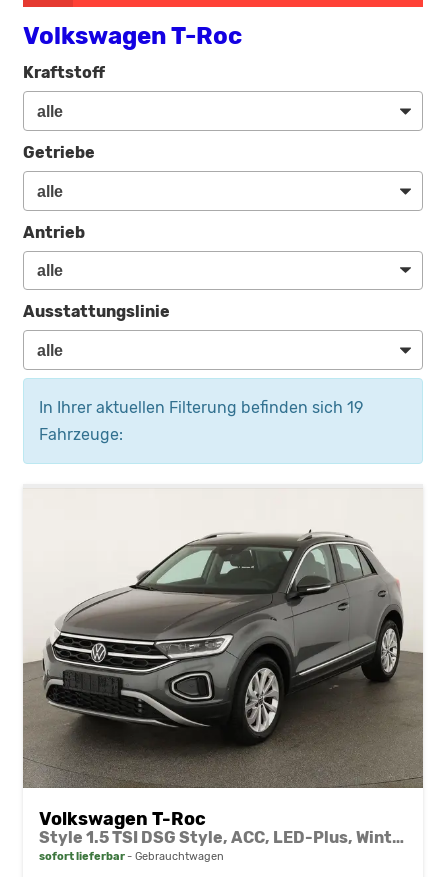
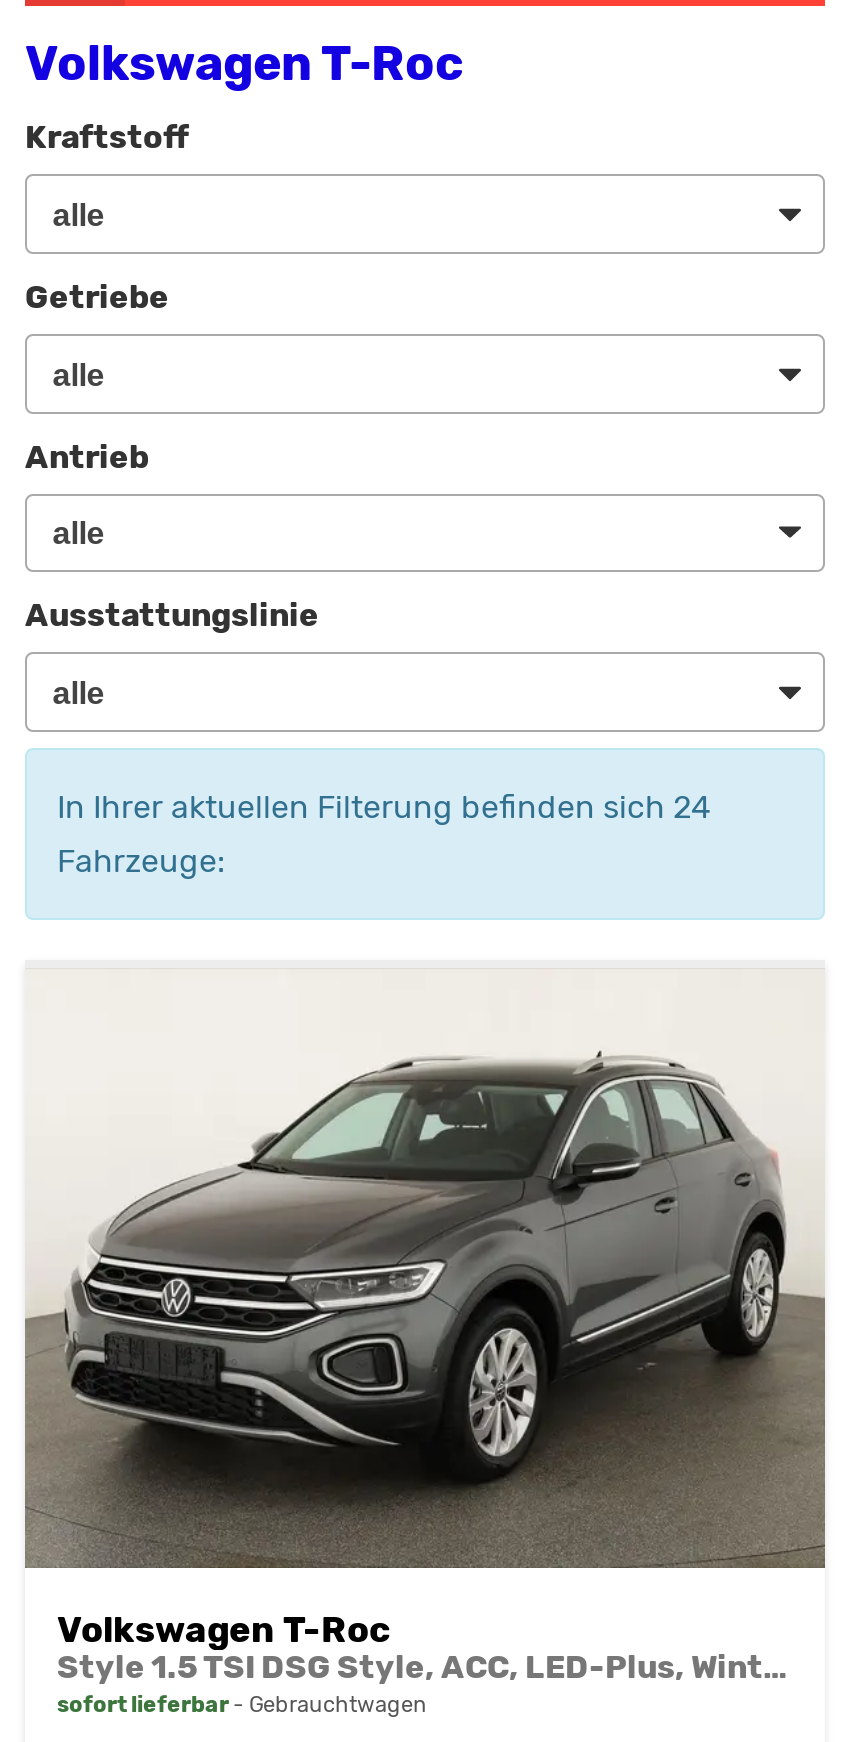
- In Ihrer aktuellen Filterung befinden sich 19
+ In Ihrer aktuellen Filterung befinden sich 24
